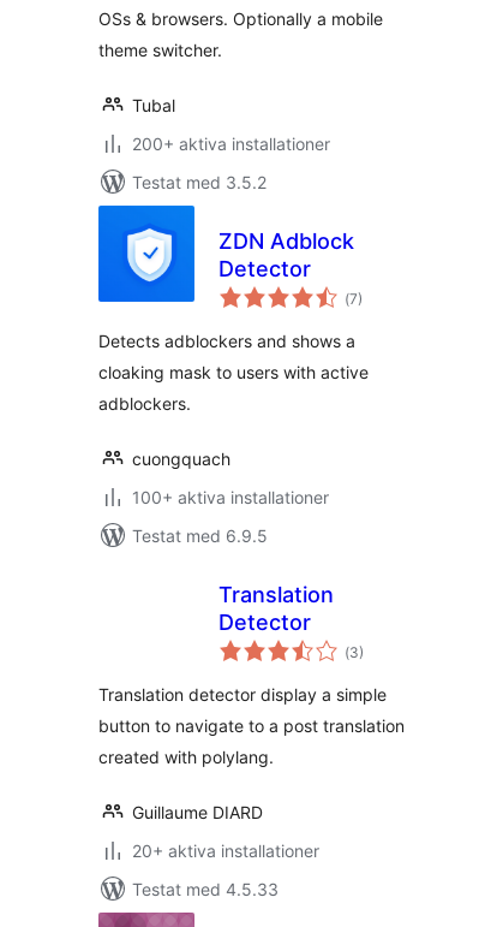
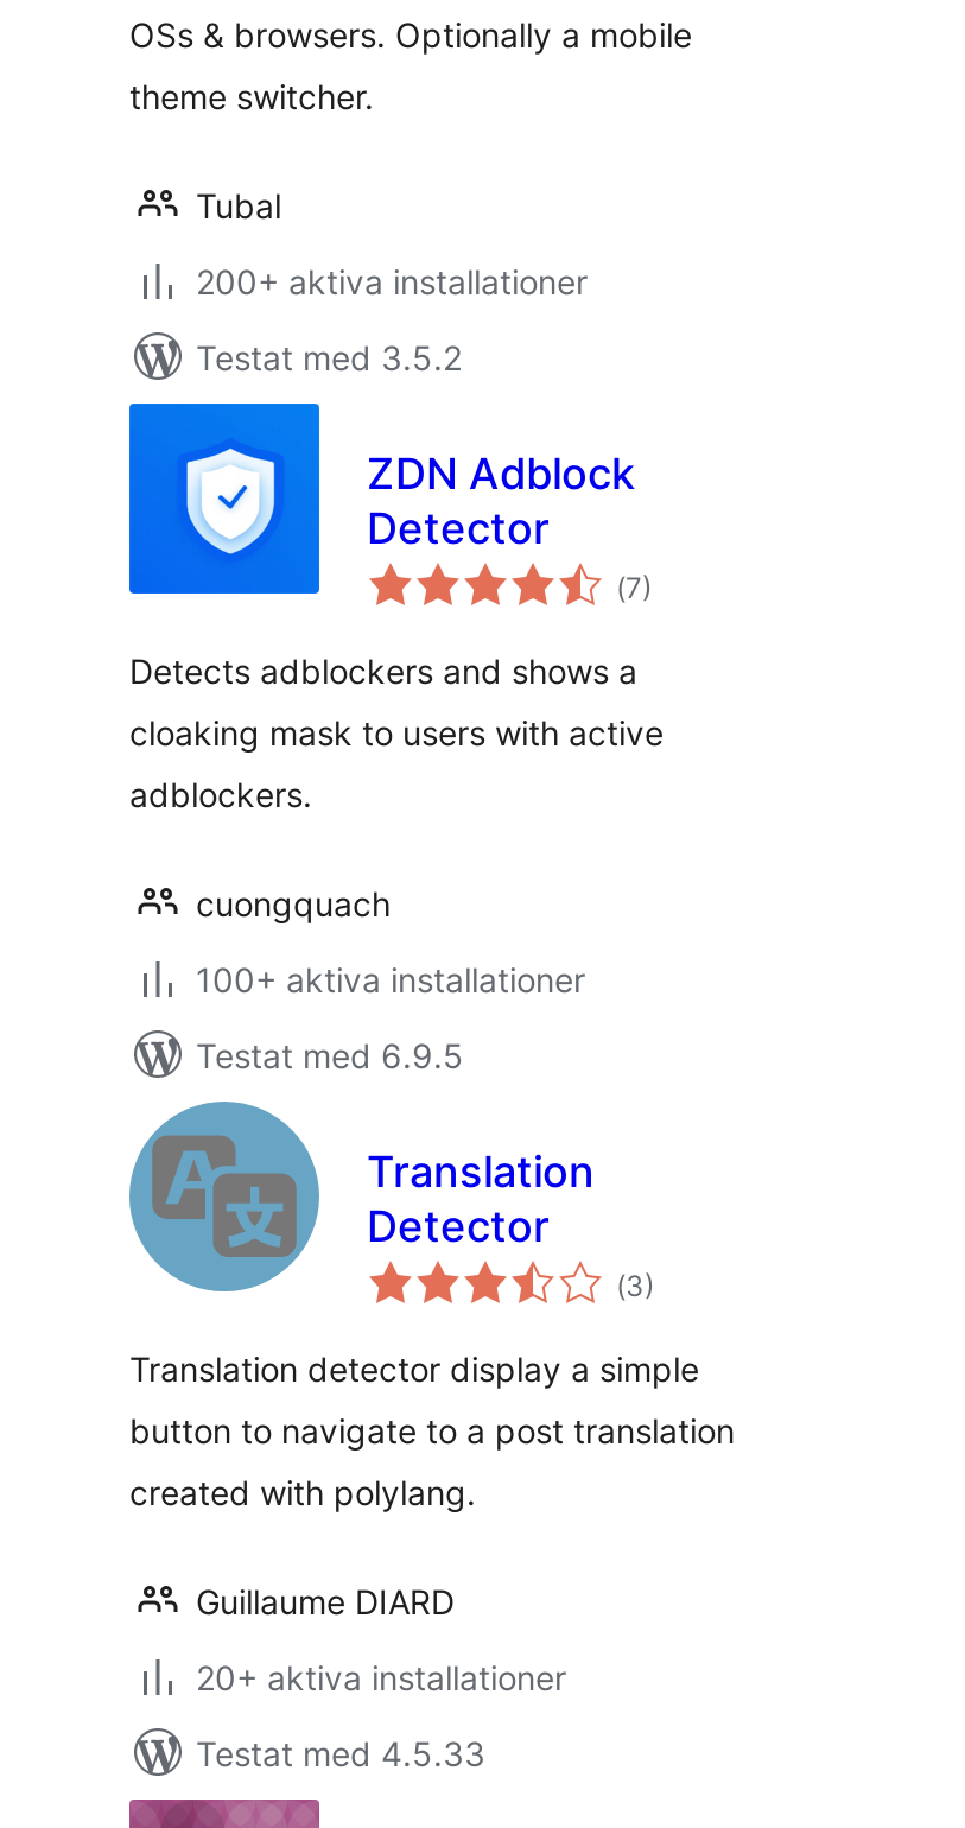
+ [image]
